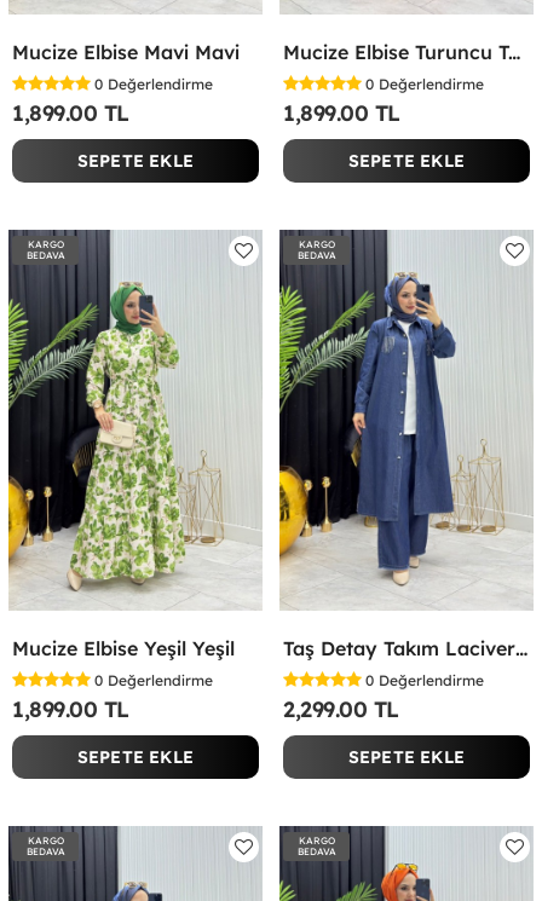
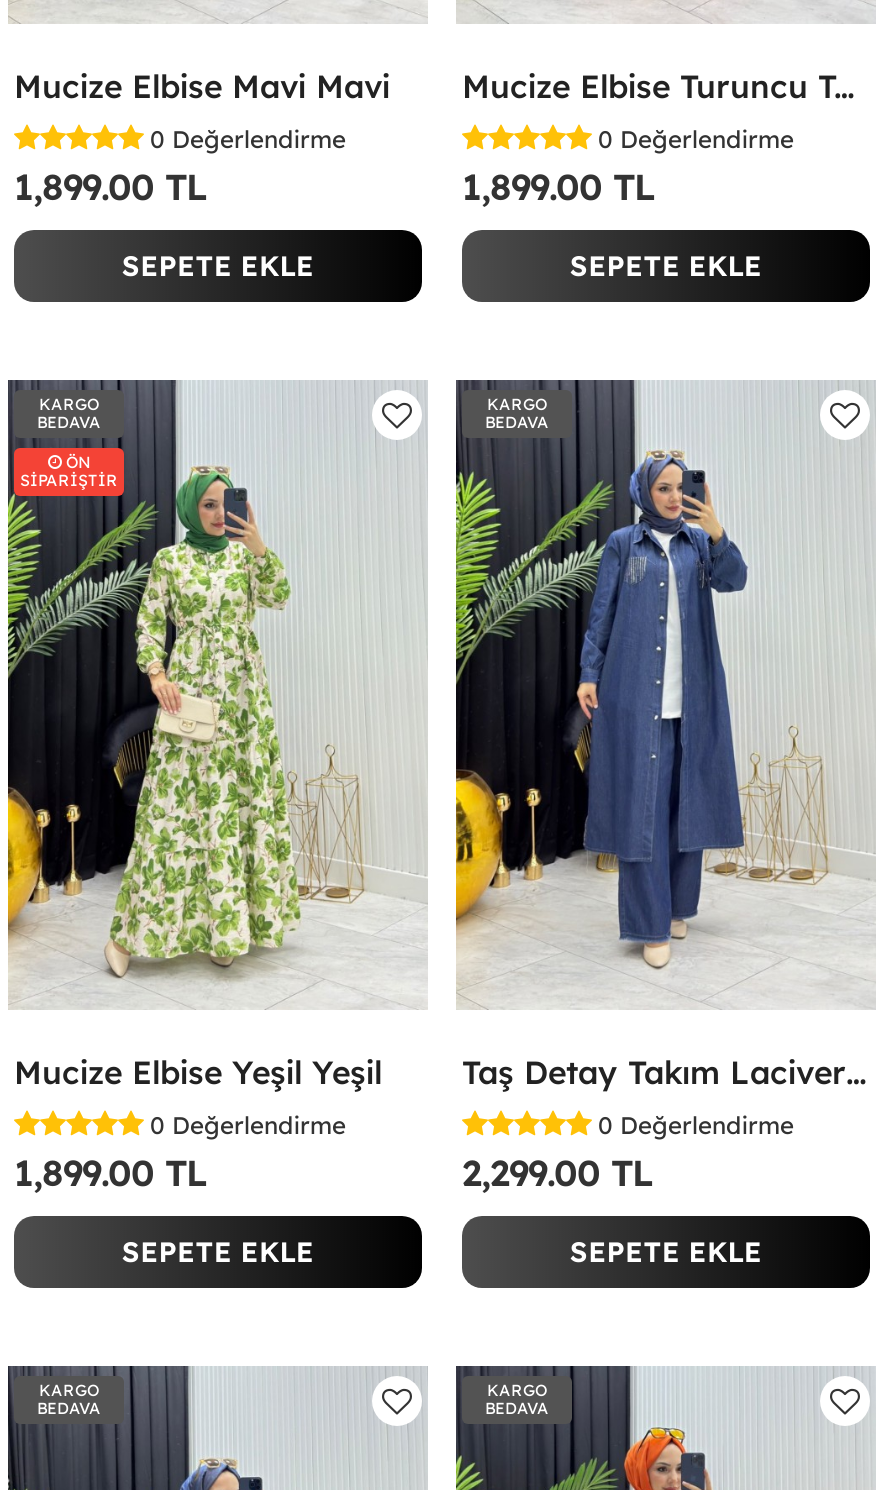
+ ÖN
+ SİPARİŞTİR
